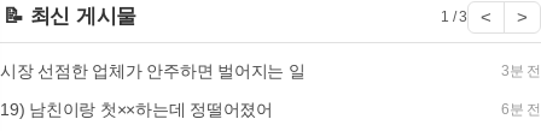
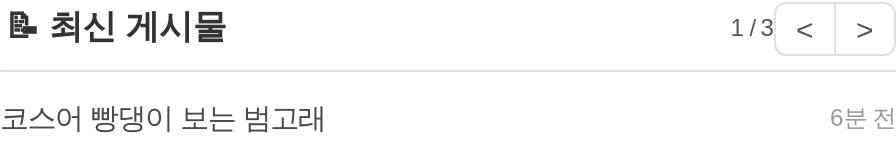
- 시장 선점한 업체가 안주하면 벌어지는 일
- 3분 전
- 19) 남친이랑 첫××하는데 정떨어졌어
+ 코스어 빵댕이 보는 범고래
